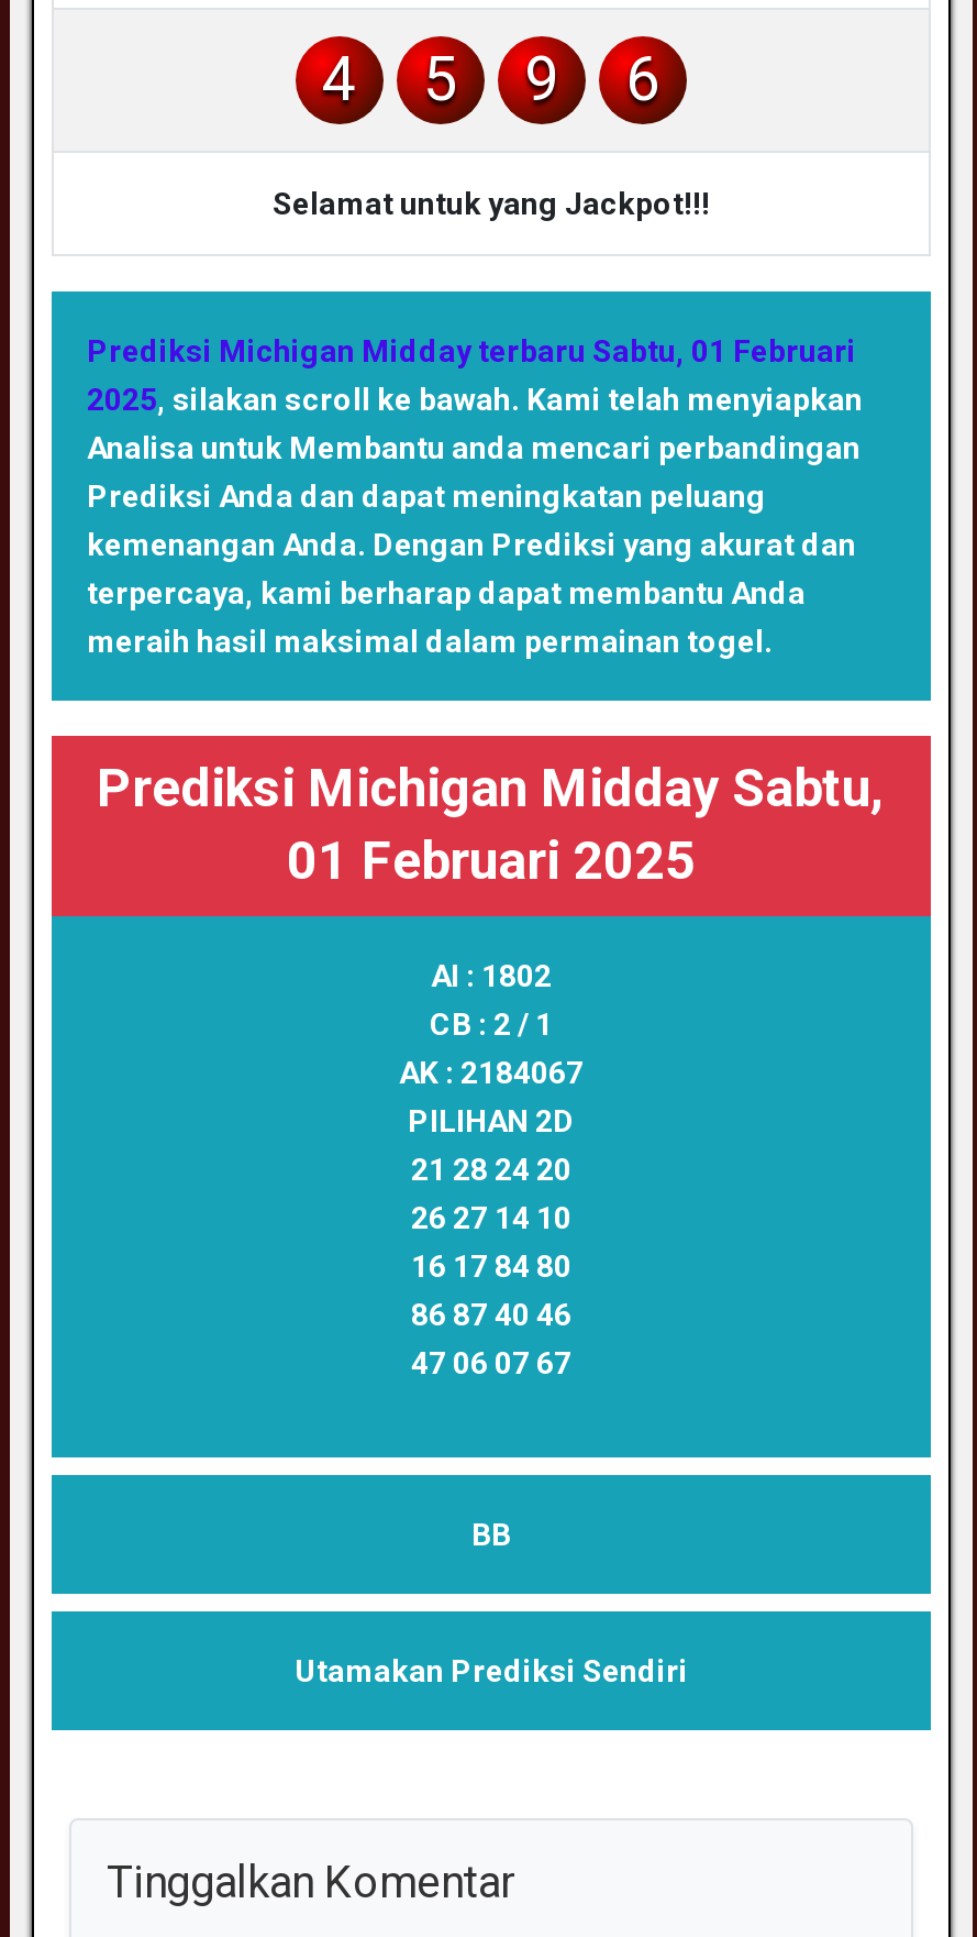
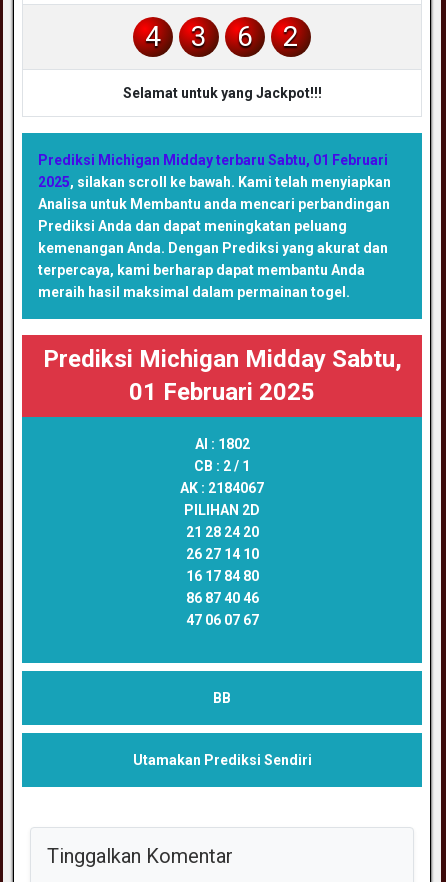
- 5
- 9
+ 3

+ 2
